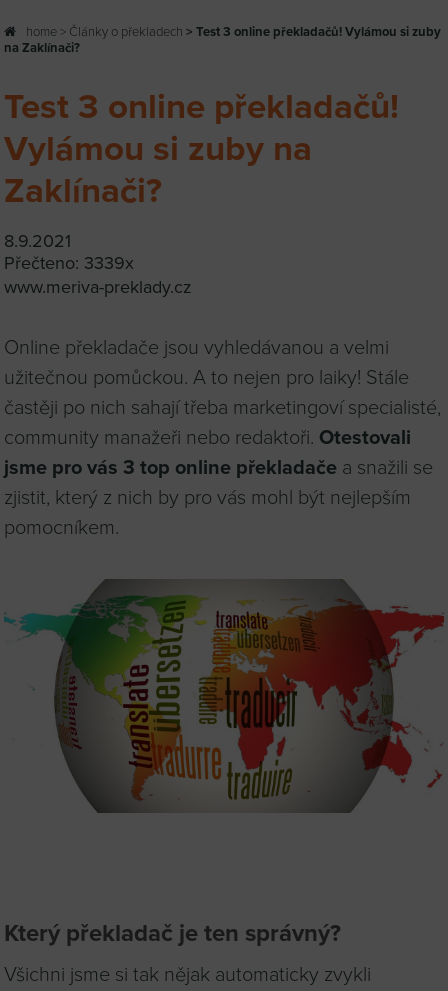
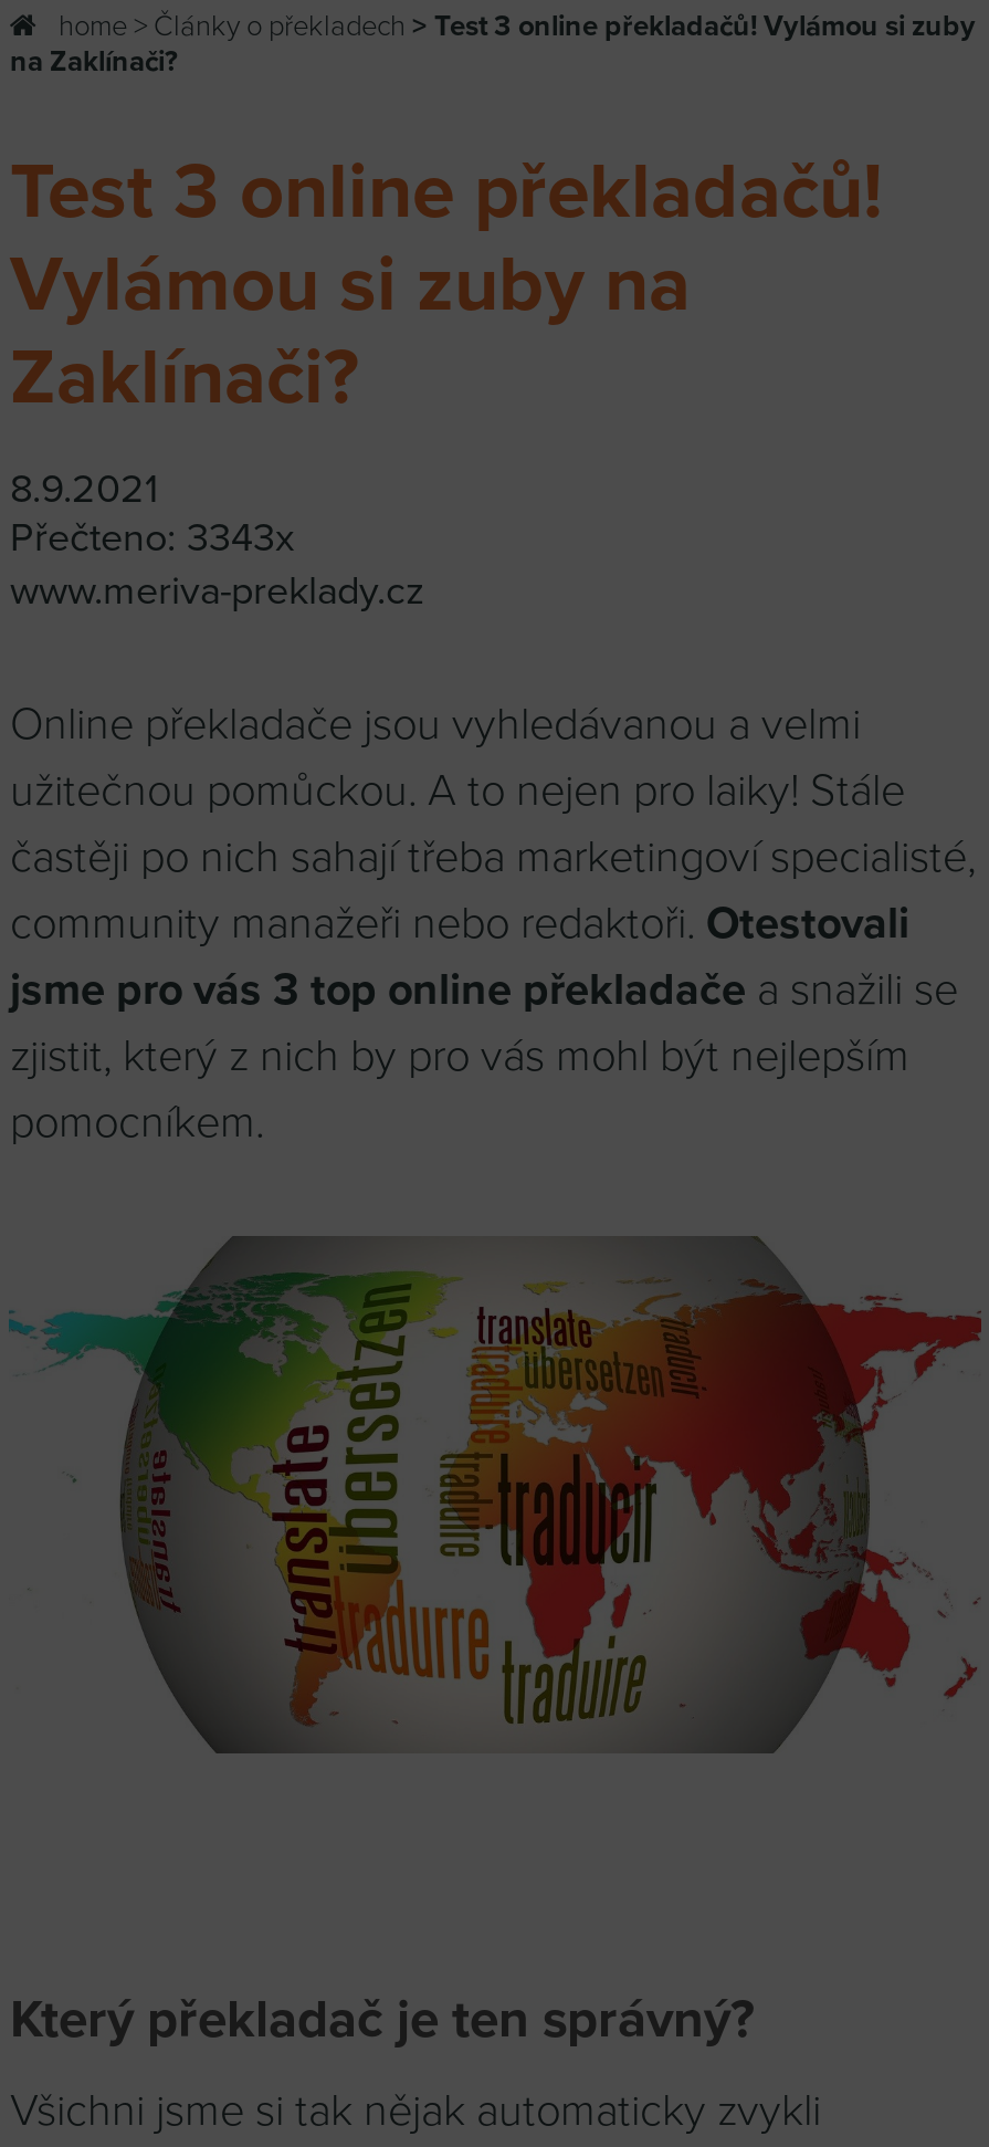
- Přečteno: 3339x
+ Přečteno: 3343x
